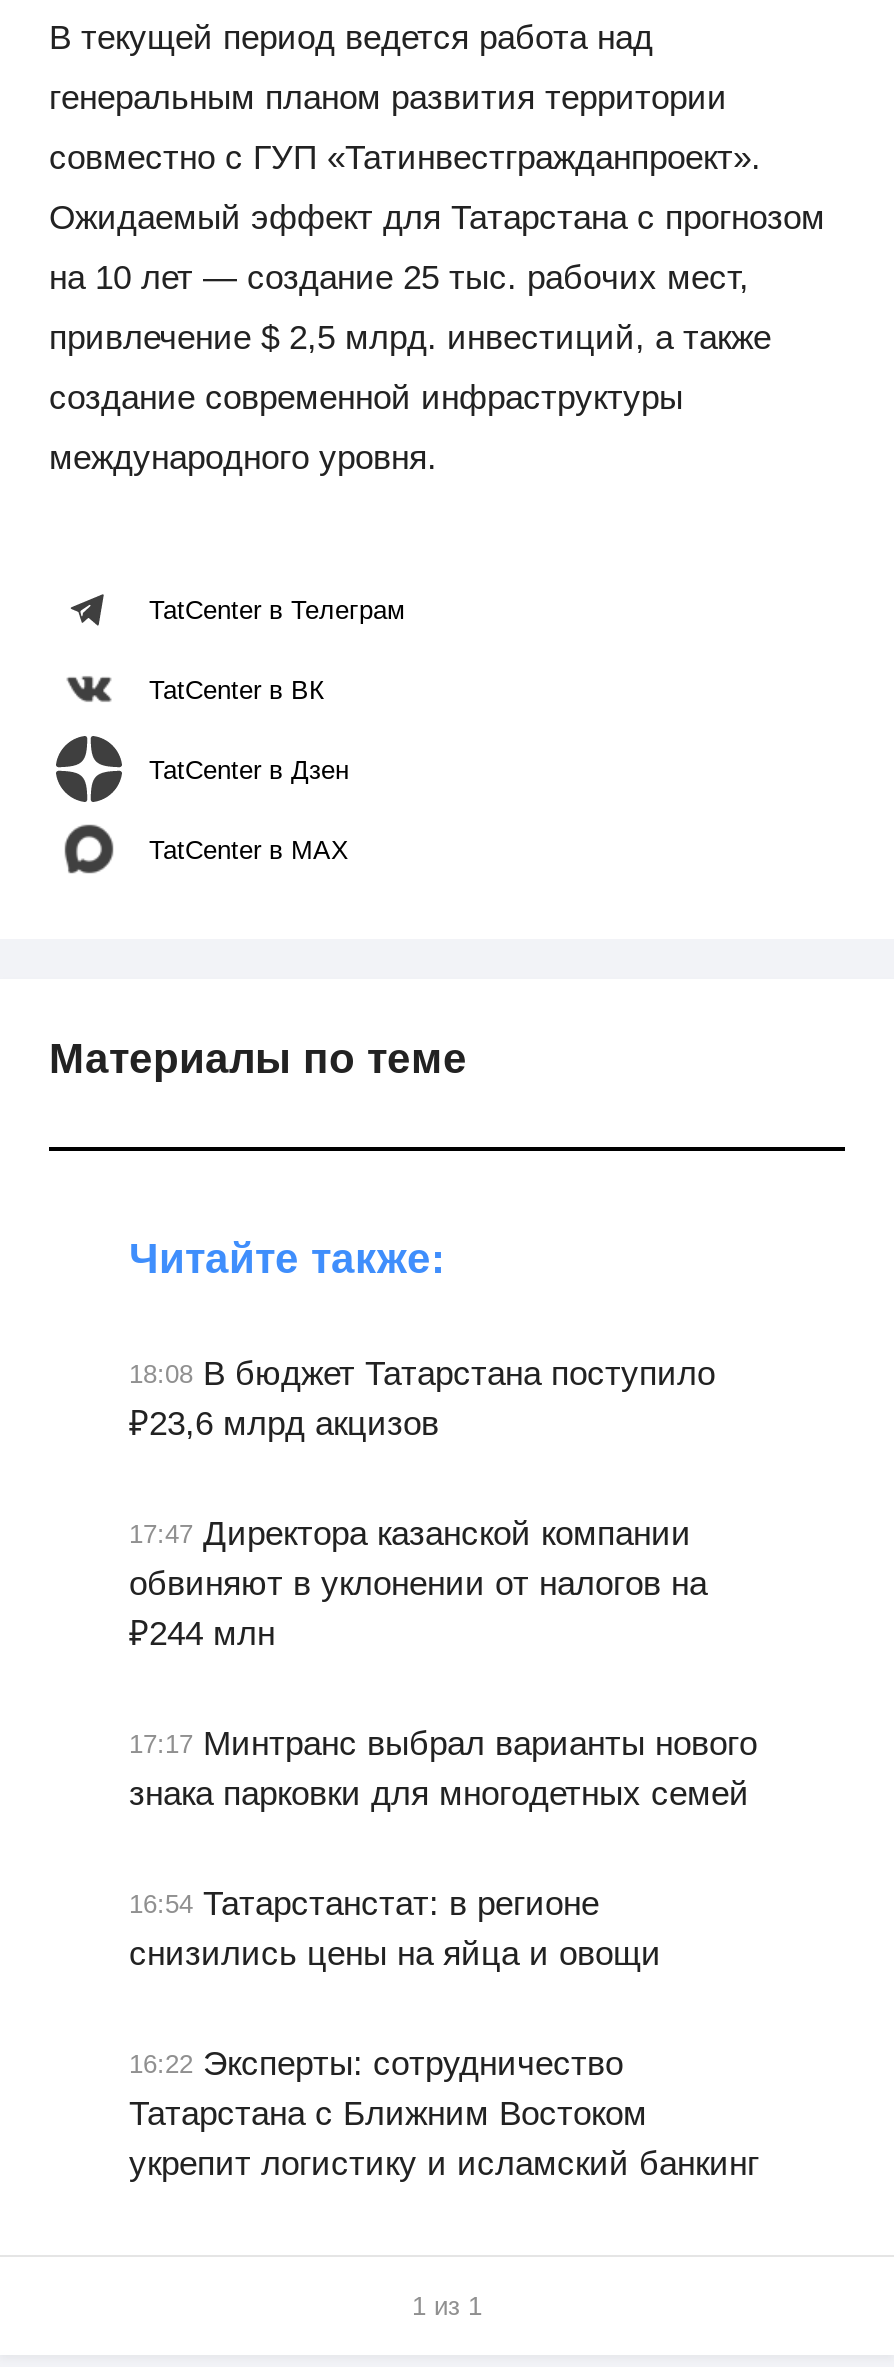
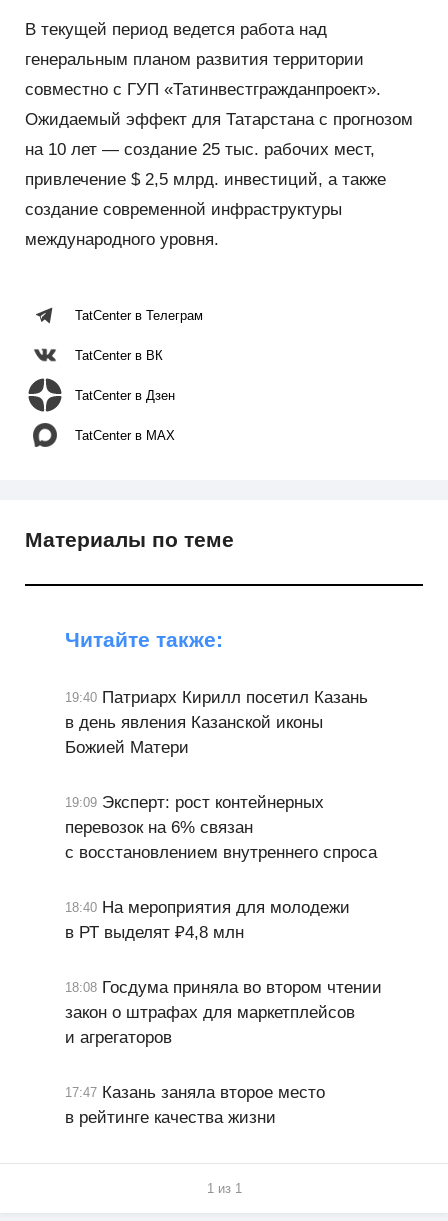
- 18:08 В бюджет Татарстана поступило
- ₽23,6 млрд акцизов
+ 19:40 Патриарх Кирилл посетил Казань
+ в день явления Казанской иконы
+ Божией Матери

- 17:47 Директора казанской компании
- обвиняют в уклонении от налогов на
- ₽244 млн
+ 19:09 Эксперт: рост контейнерных
+ перевозок на 6% связан
+ с восстановлением внутреннего спроса

- 17:17 Минтранс выбрал варианты нового
- знака парковки для многодетных семей
+ 18:40 На мероприятия для молодежи
+ в РТ выделят ₽4,8 млн

- 16:54 Татарстанстат: в регионе
- снизились цены на яйца и овощи
+ 18:08 Госдума приняла во втором чтении
+ закон о штрафах для маркетплейсов
+ и агрегаторов

- 16:22 Эксперты: сотрудничество
- Татарстана с Ближним Востоком
- укрепит логистику и исламский банкинг
+ 17:47 Казань заняла второе место
+ в рейтинге качества жизни
